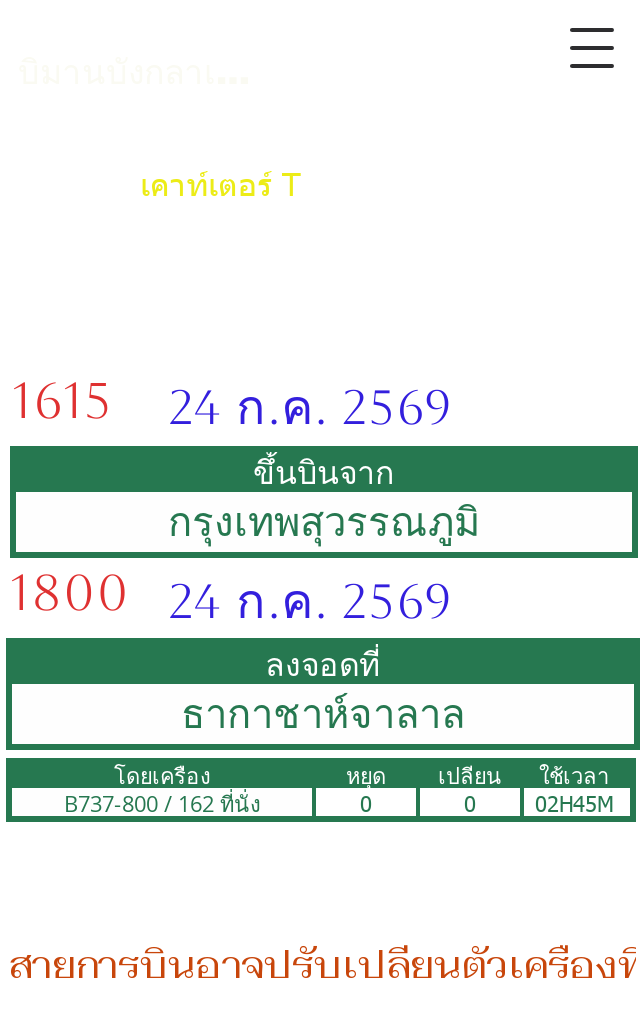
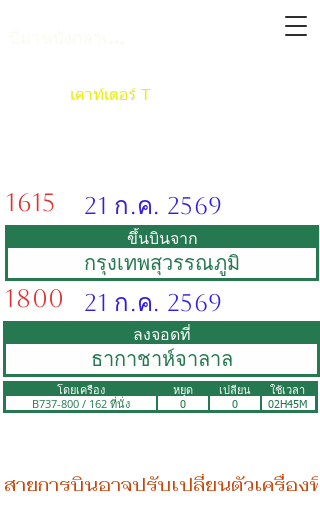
- 1615 24 ก.ค. 2569
+ 1615 21 ก.ค. 2569

- 1800 24 ก.ค. 2569
+ 1800 21 ก.ค. 2569
